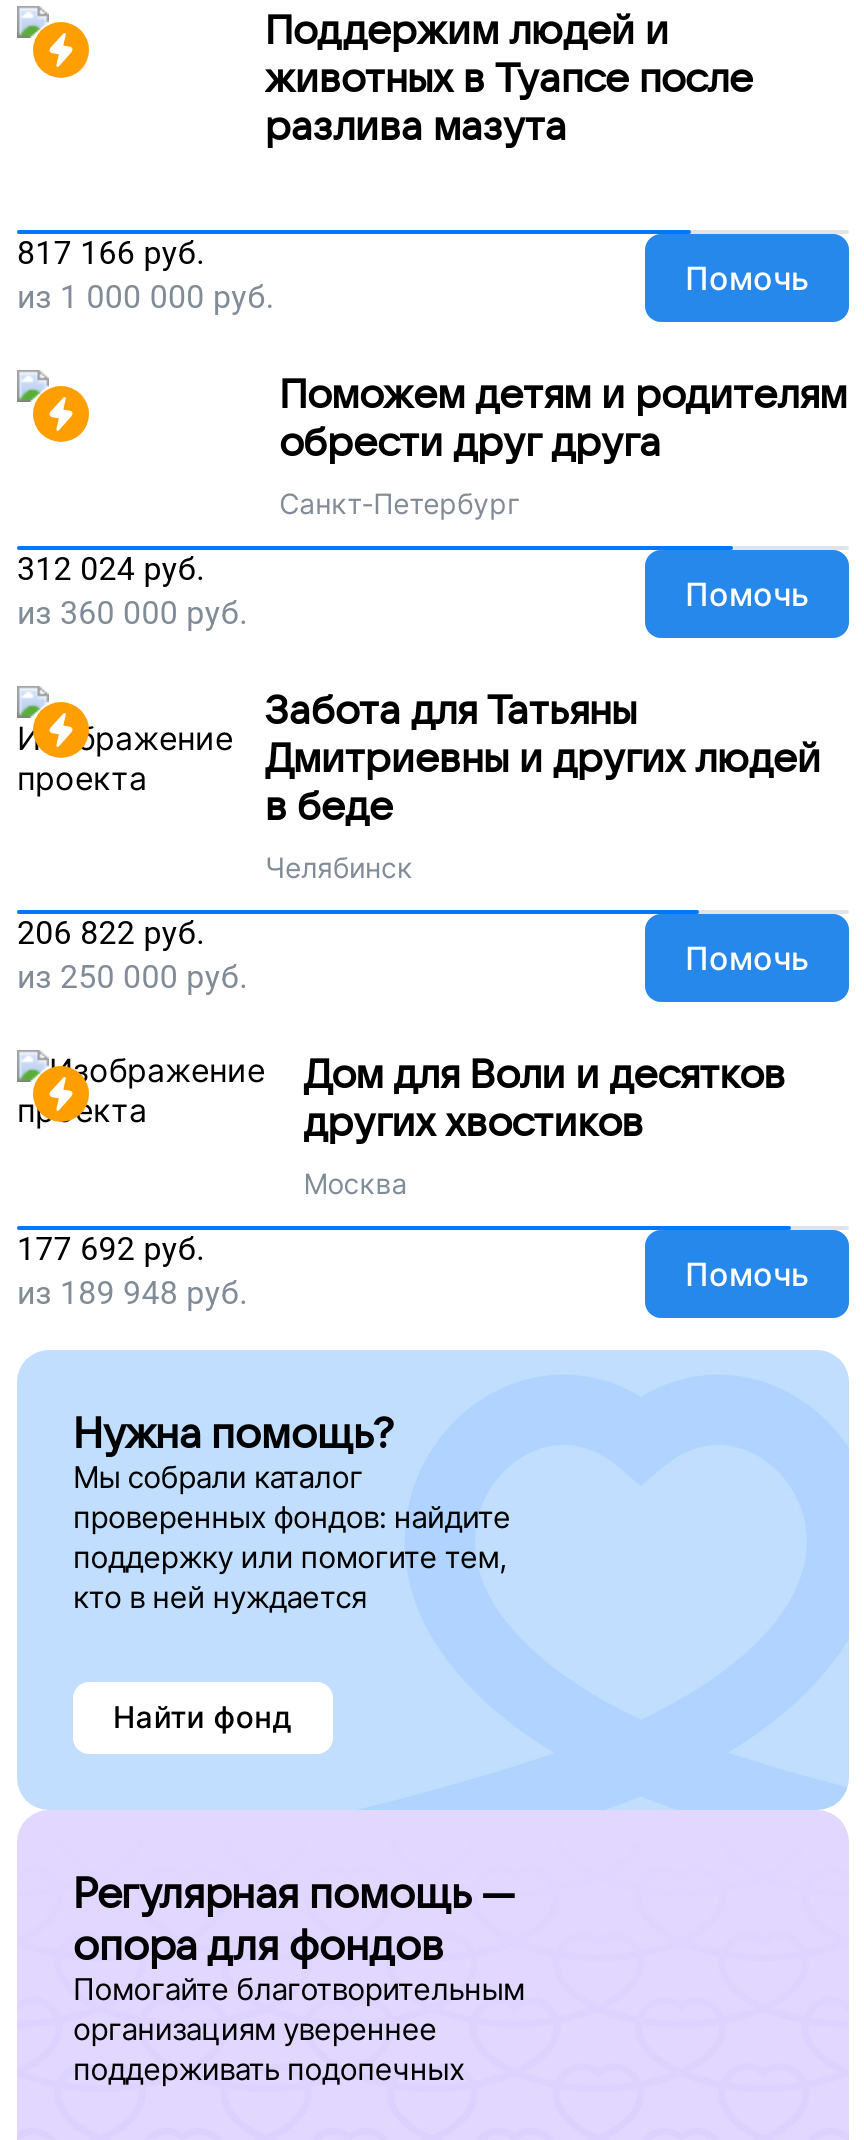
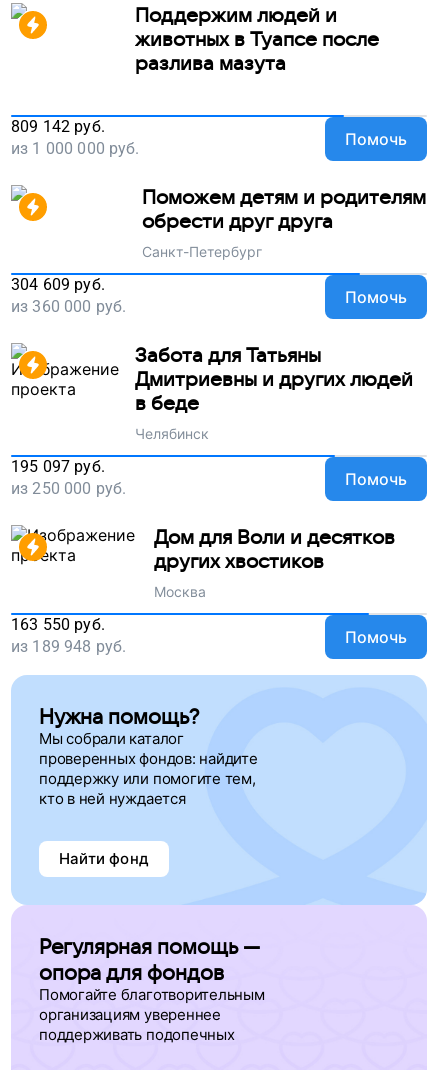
- 817 166 руб.
+ 809 142 руб.

- 312 024 руб.
+ 304 609 руб.

- 206 822 руб.
+ 195 097 руб.

- 177 692 руб.
+ 163 550 руб.
